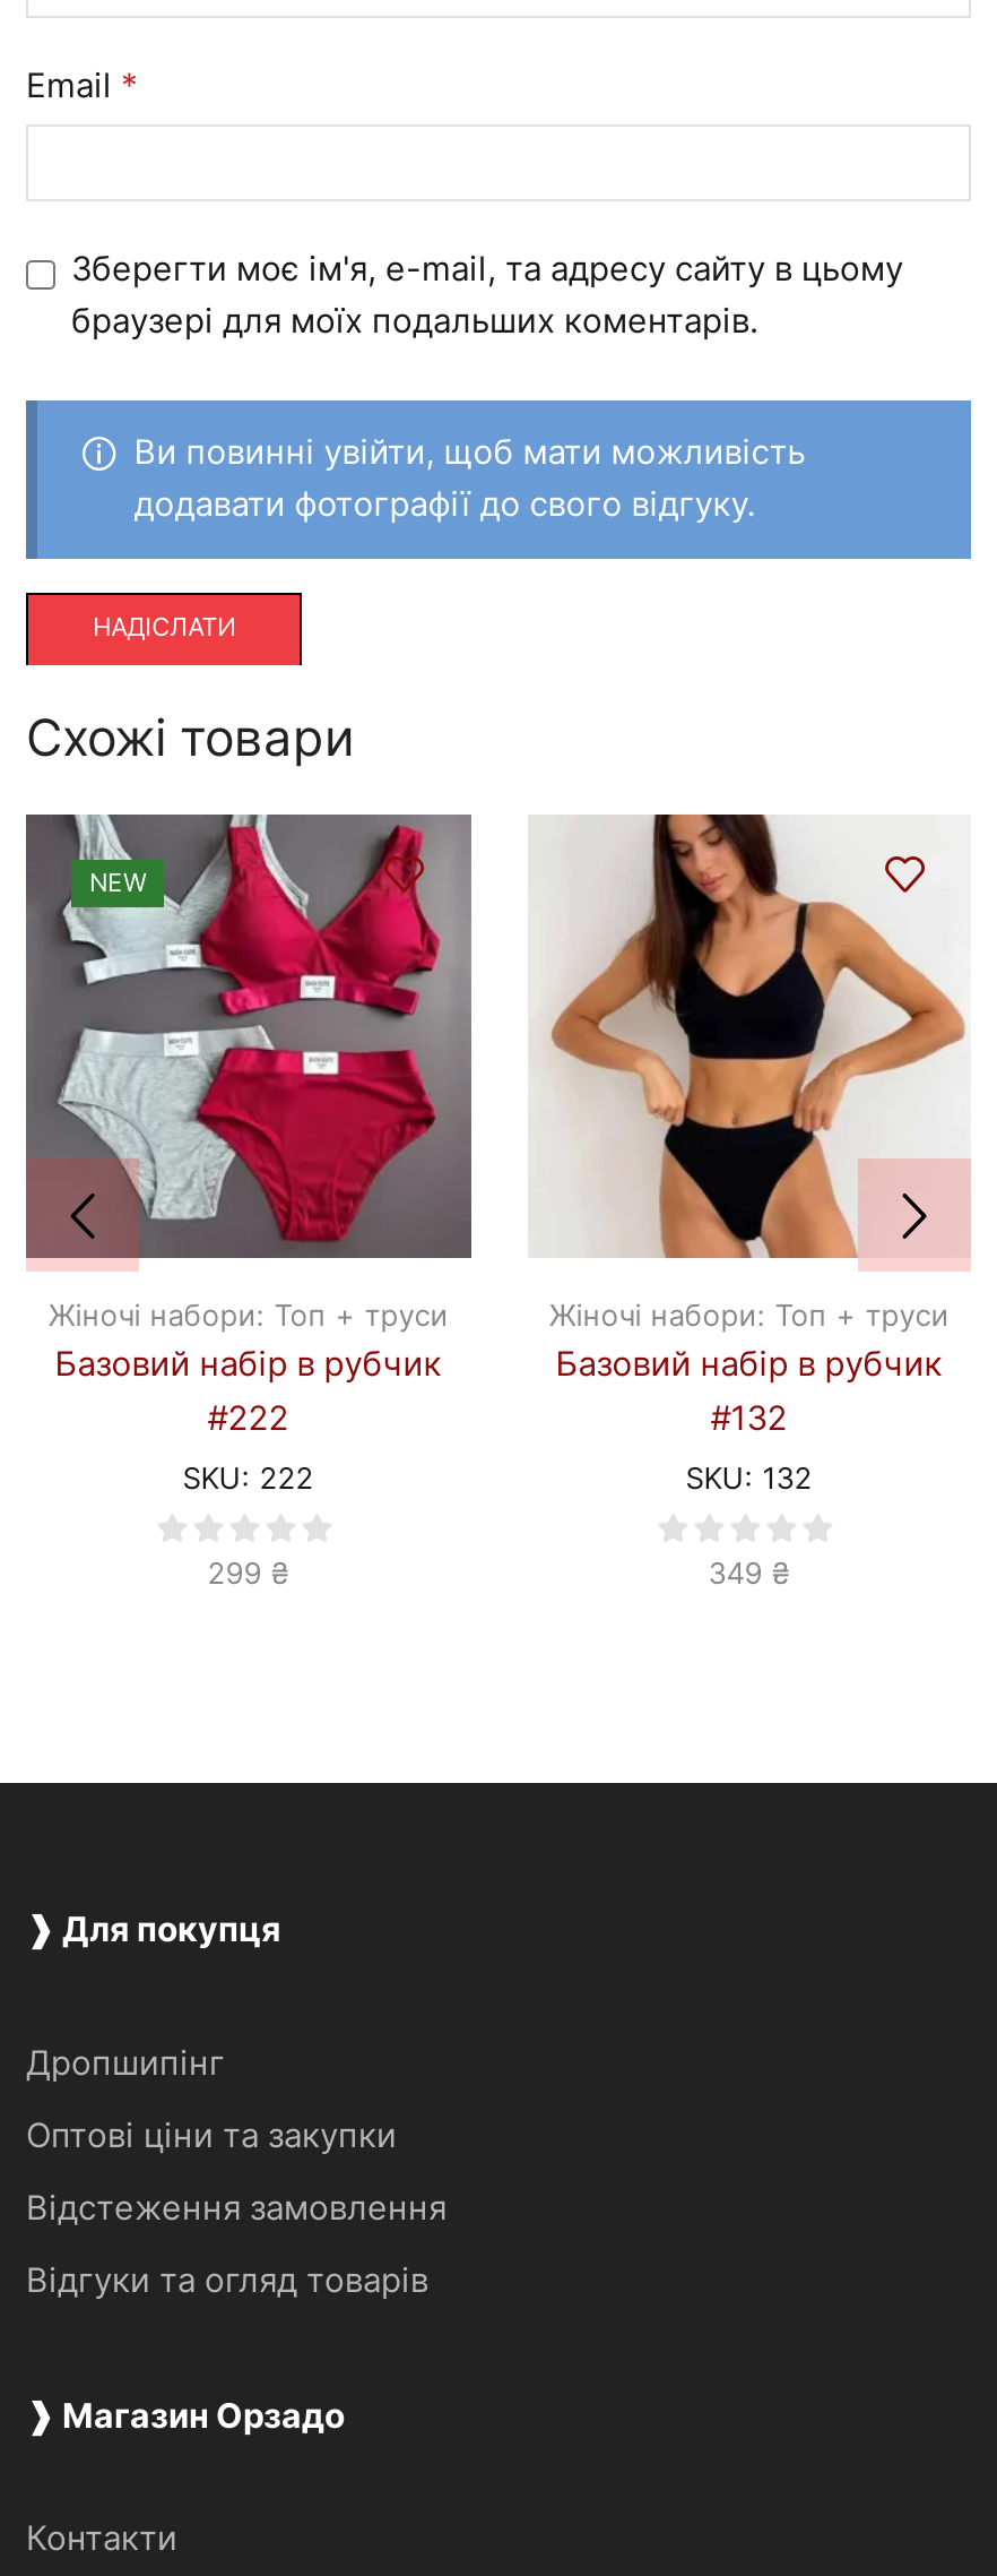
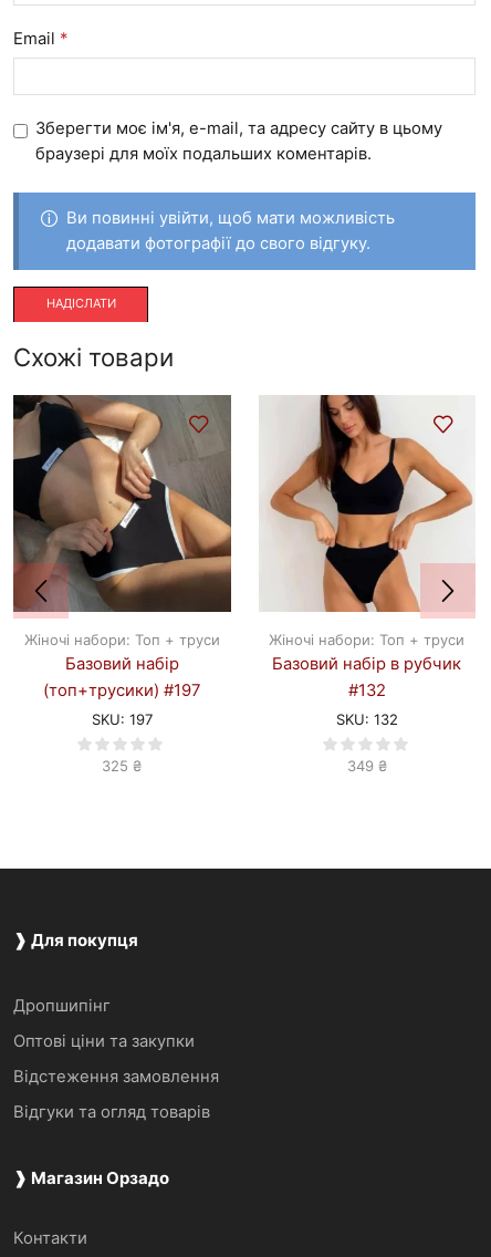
- [image]
- Базовий набір в рубчик
- #222
+ [image]
+ Базовий набір
+ (топ+трусики) #197

- NEW

- SKU: 222
+ SKU: 197

- 299 ₴
+ 325 ₴
